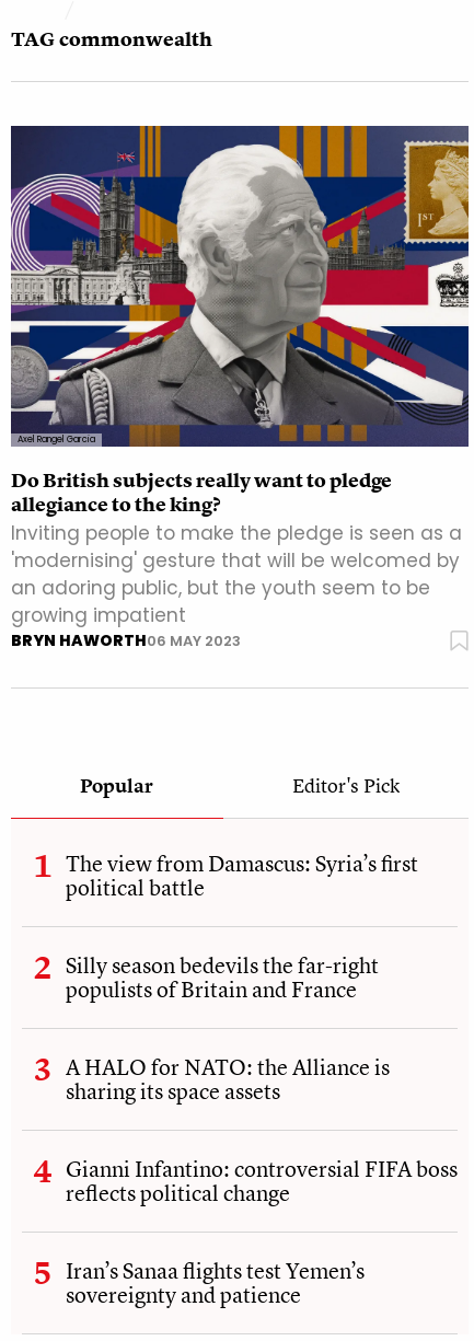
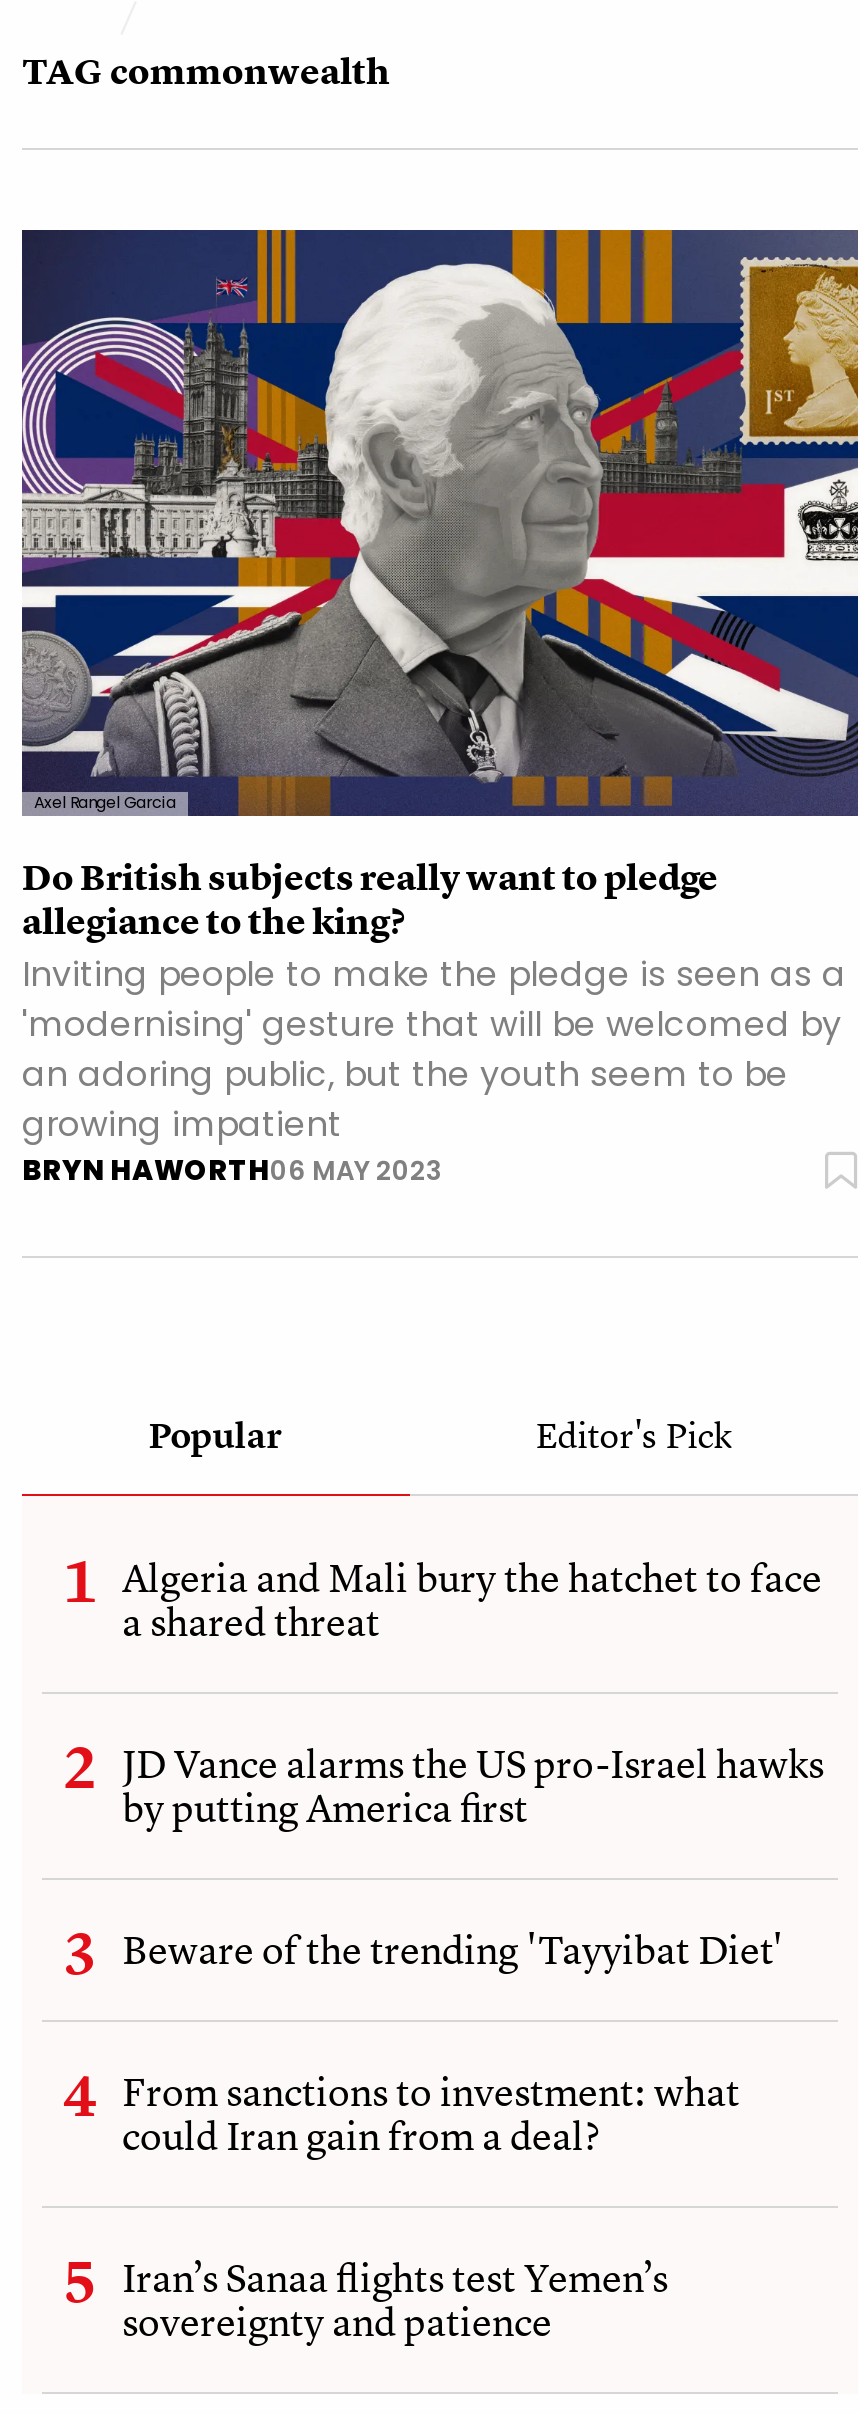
- The view from Damascus: Syria’s first
- political battle
+ Algeria and Mali bury the hatchet to face
+ a shared threat

- Silly season bedevils the far-right
- populists of Britain and France
+ JD Vance alarms the US pro-Israel hawks
+ by putting America first

- A HALO for NATO: the Alliance is
- sharing its space assets
+ Beware of the trending 'Tayyibat Diet'

- Gianni Infantino: controversial FIFA boss
- reflects political change
+ From sanctions to investment: what
+ could Iran gain from a deal?
